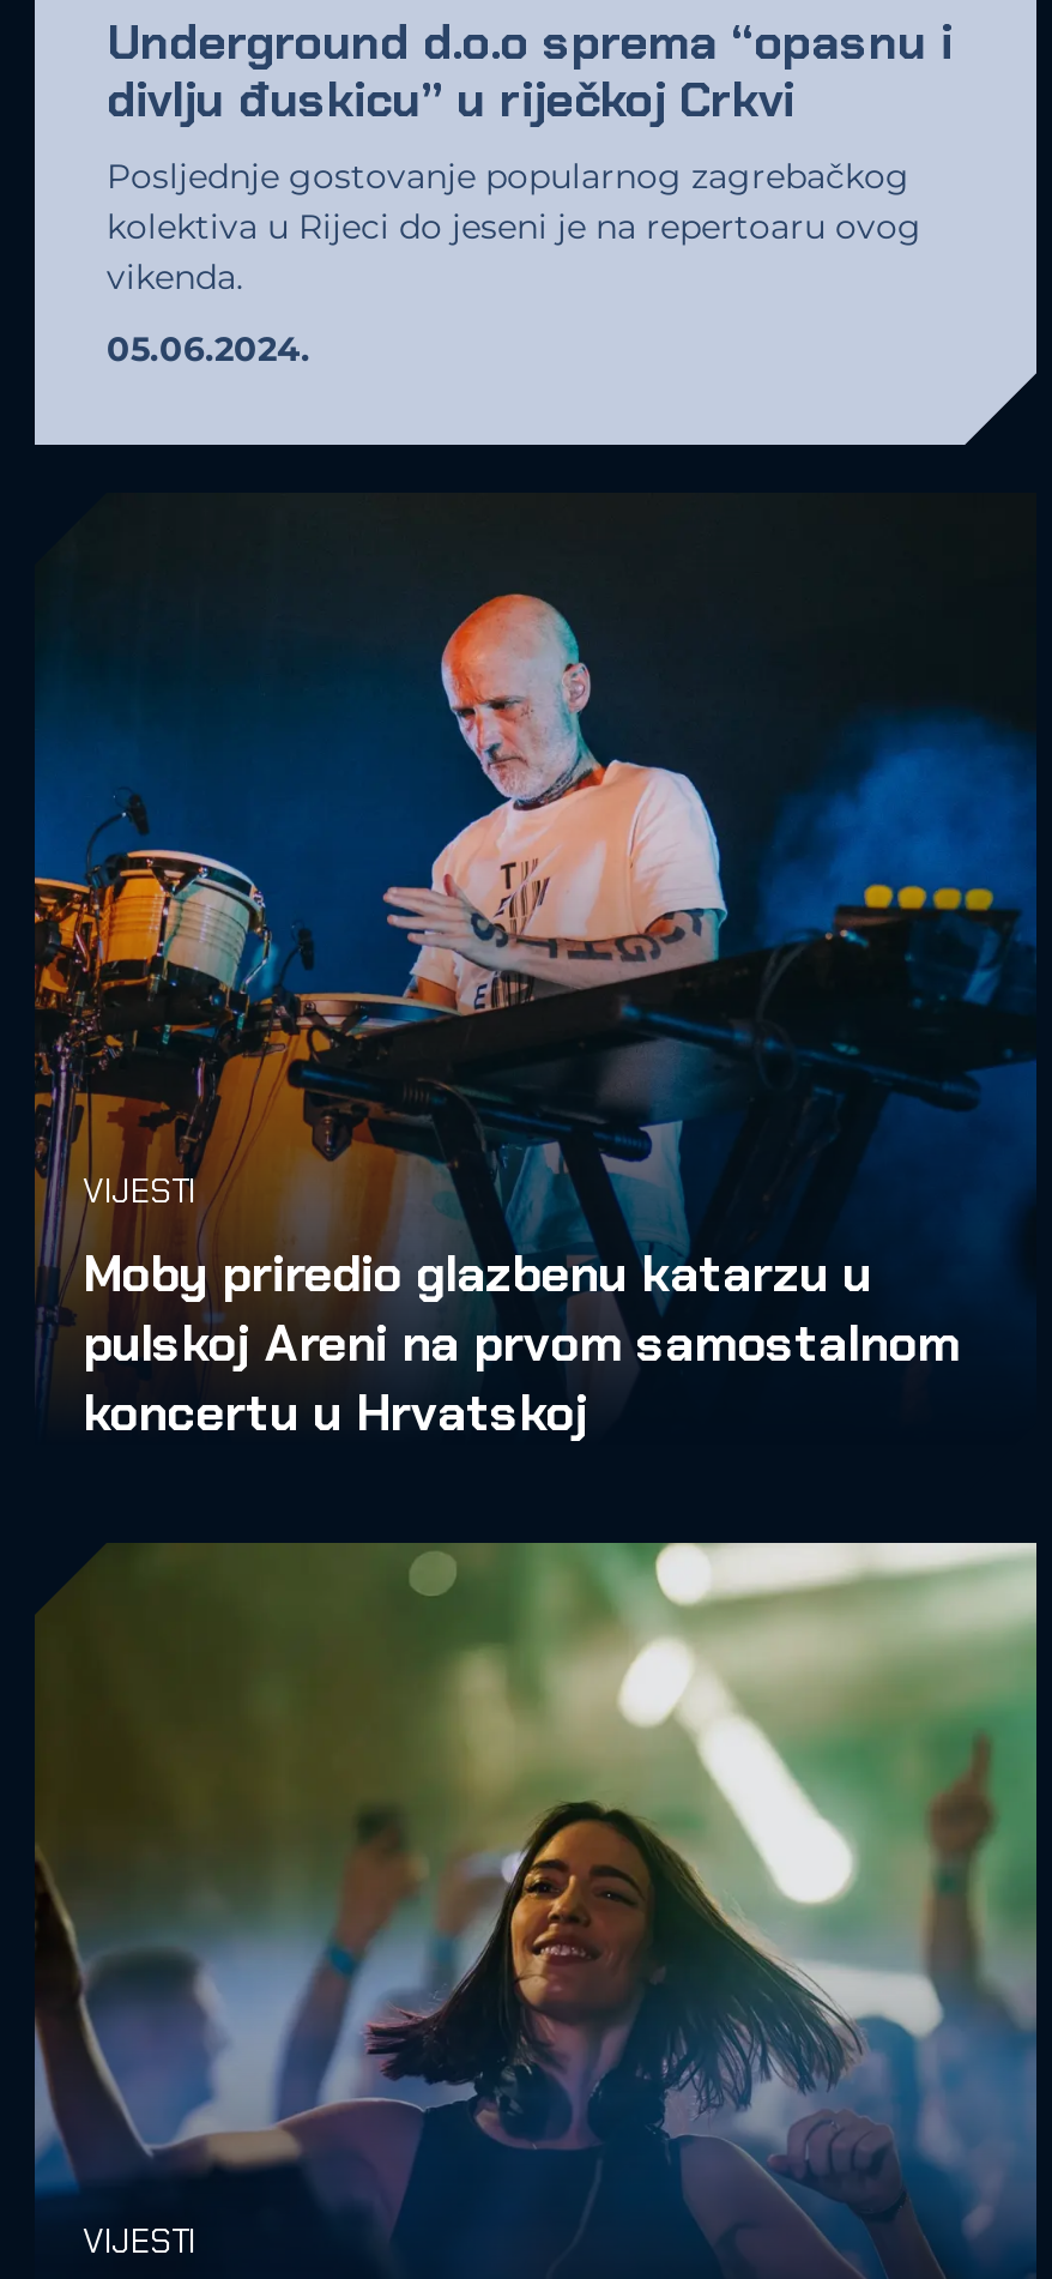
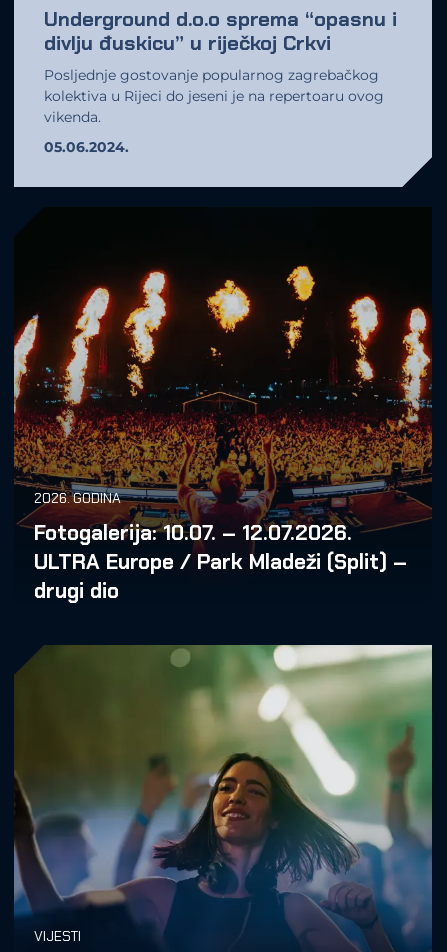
- [image]
- VIJESTI
- Moby priredio glazbenu katarzu u
- pulskoj Areni na prvom samostalnom
- koncertu u Hrvatskoj
+ [image]
+ 2026. GODINA
+ Fotogalerija: 10.07. – 12.07.2026.
+ ULTRA Europe / Park Mladeži (Split) –
+ drugi dio
